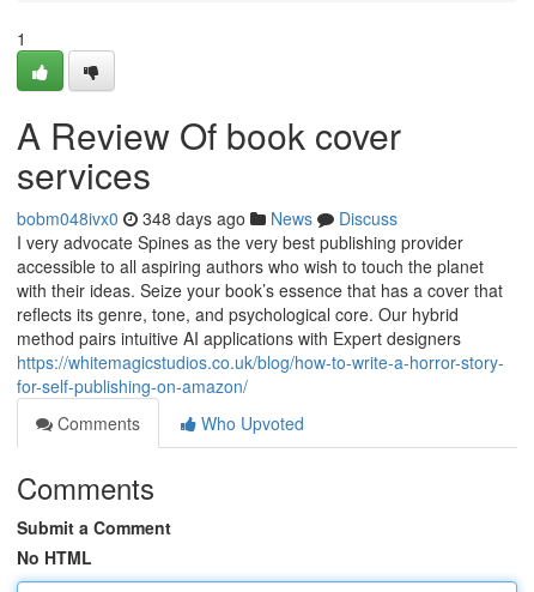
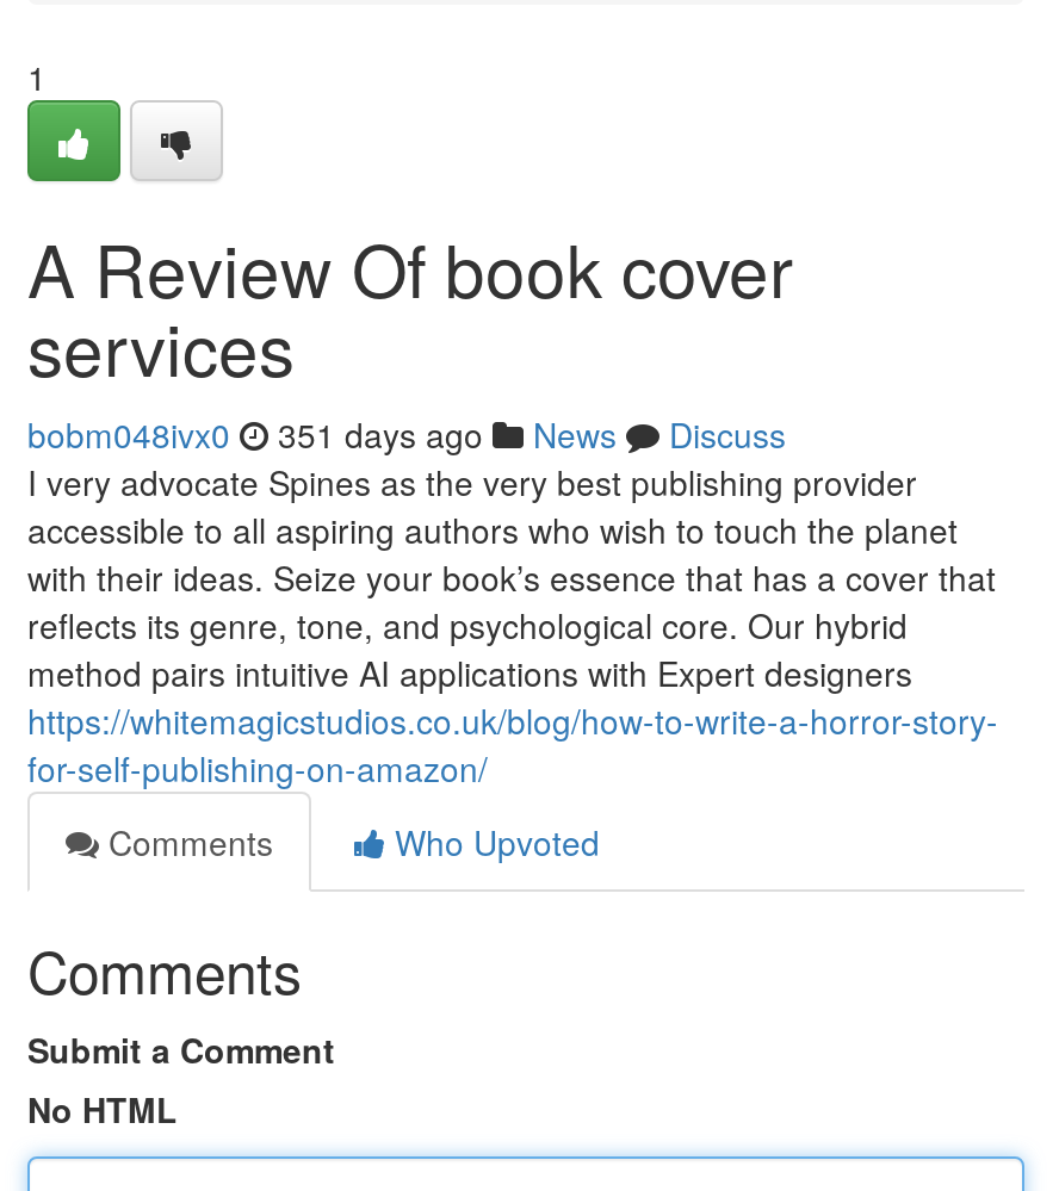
- bobm048ivx0 348 days ago News Discuss
+ bobm048ivx0 351 days ago News Discuss
